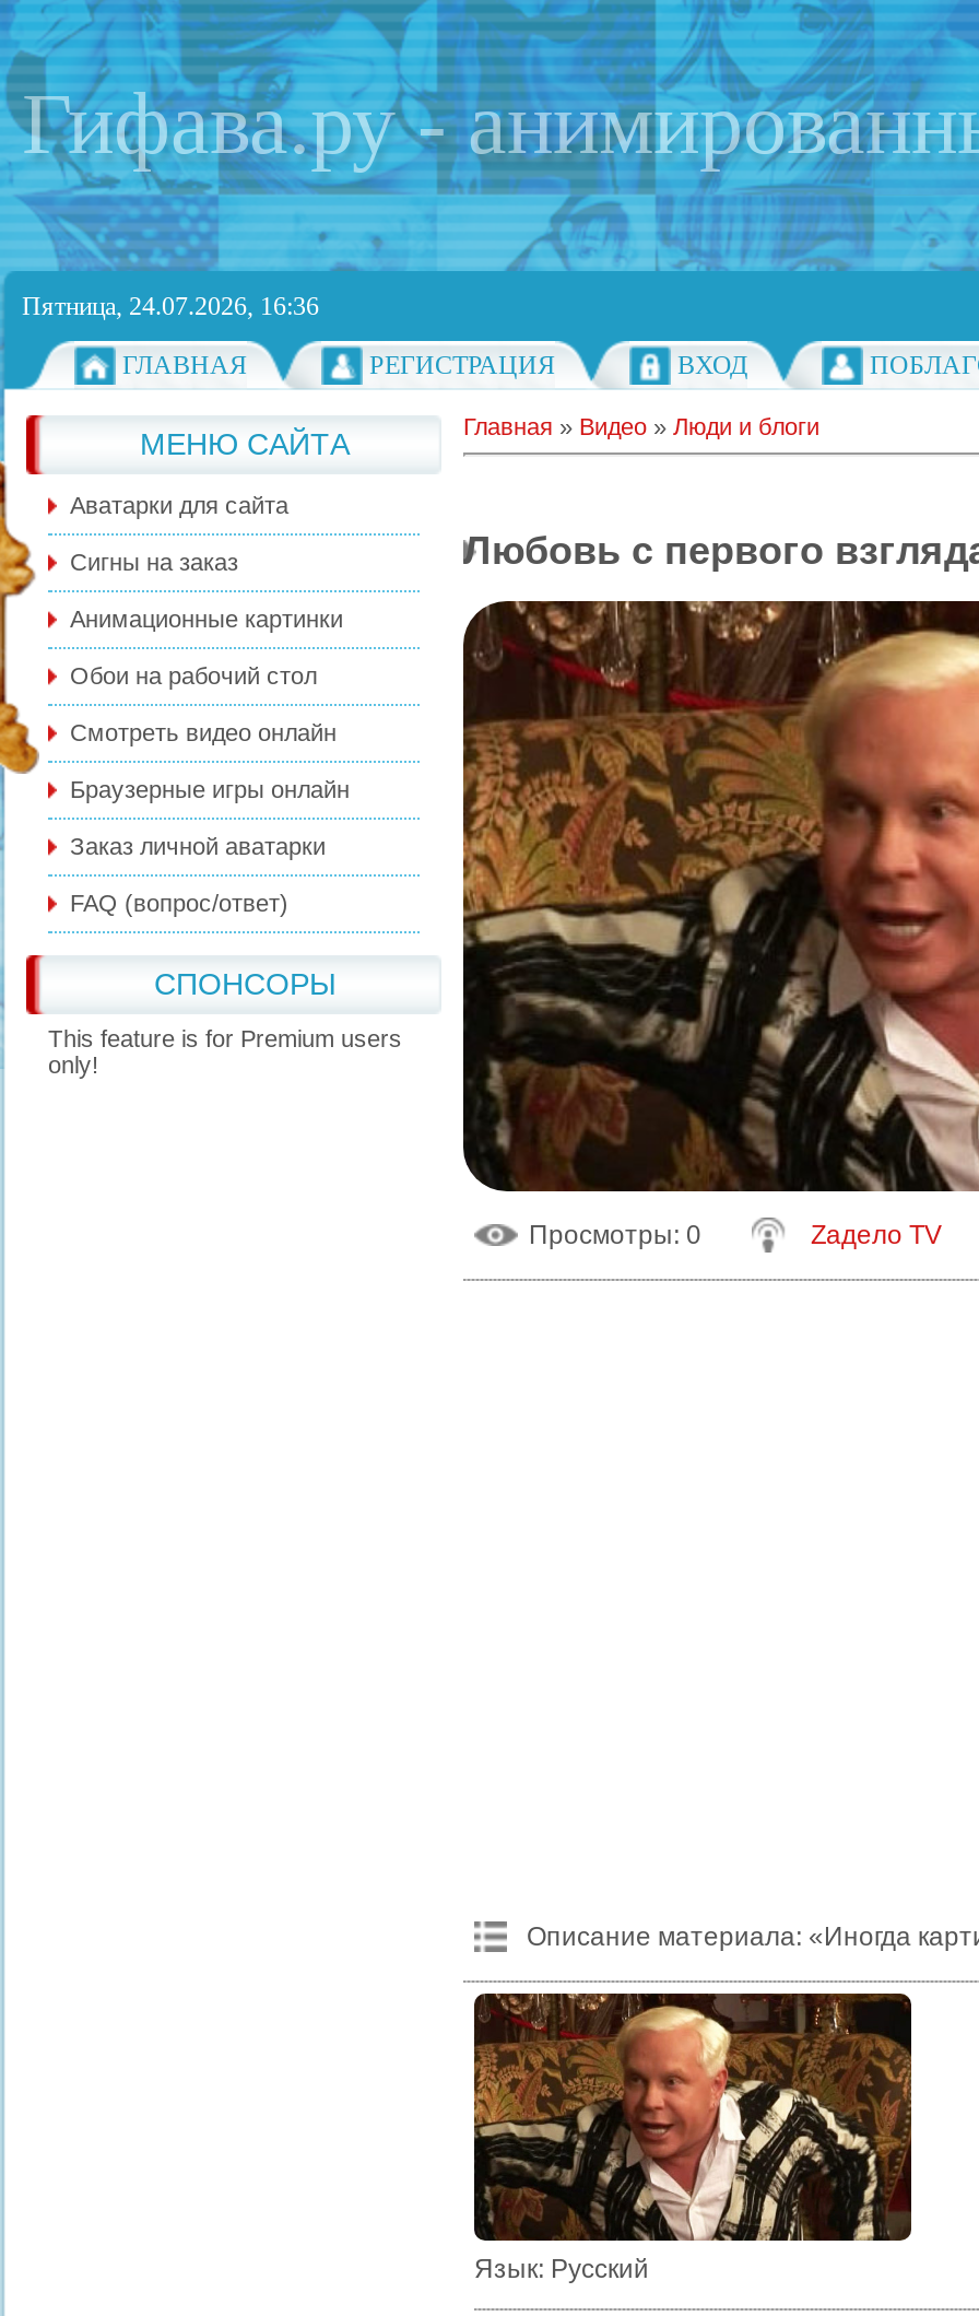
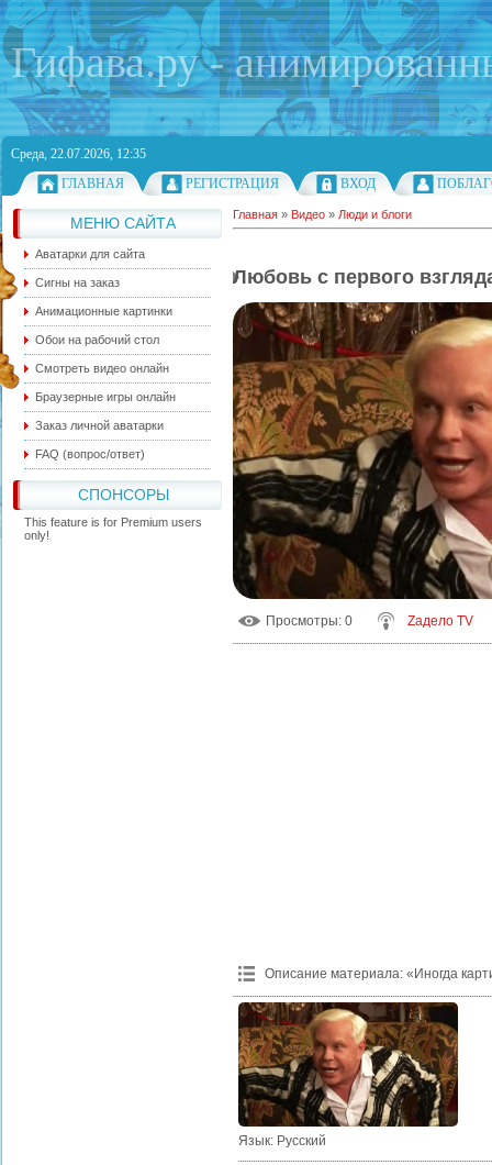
- Пятница, 24.07.2026, 16:36
+ Среда, 22.07.2026, 12:35
